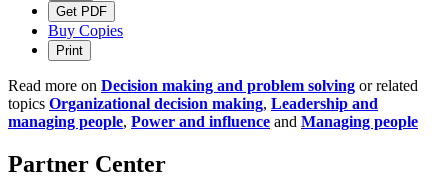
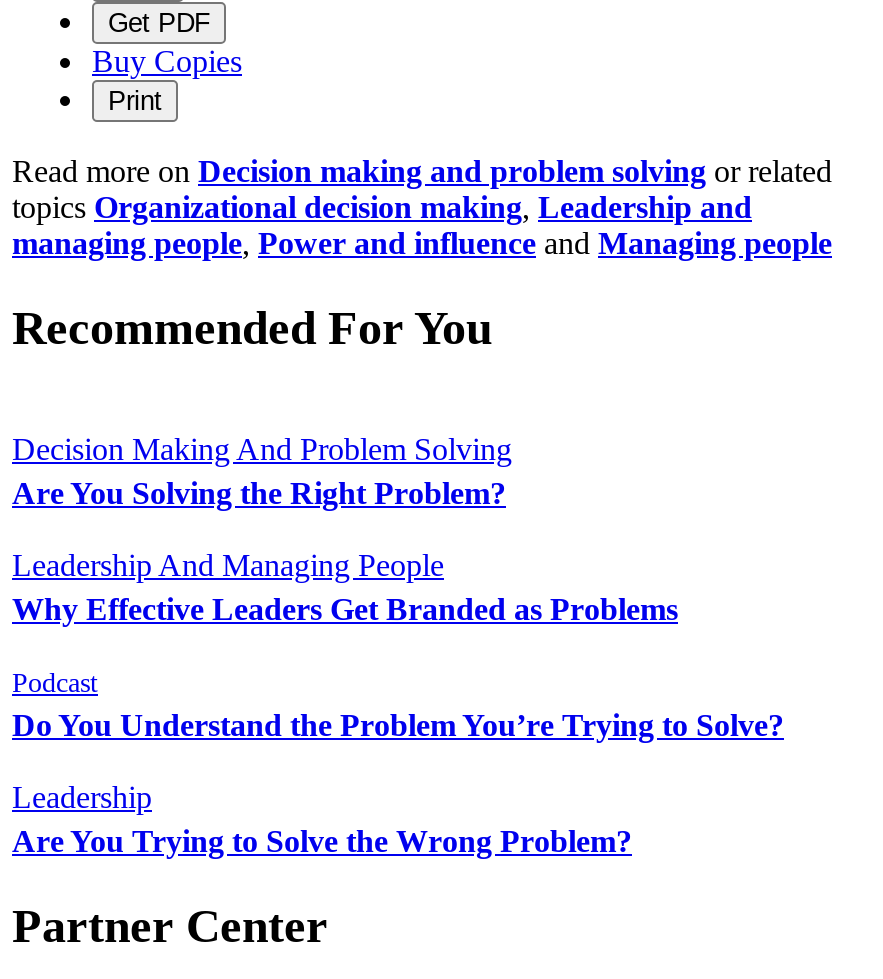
+ Recommended For You
+ Decision Making And Problem Solving
+ Are You Solving the Right Problem?
+ Leadership And Managing People
+ Why Effective Leaders Get Branded as Problems
+ Podcast
+ Do You Understand the Problem You’re Trying to Solve?
+ Leadership
+ Are You Trying to Solve the Wrong Problem?
